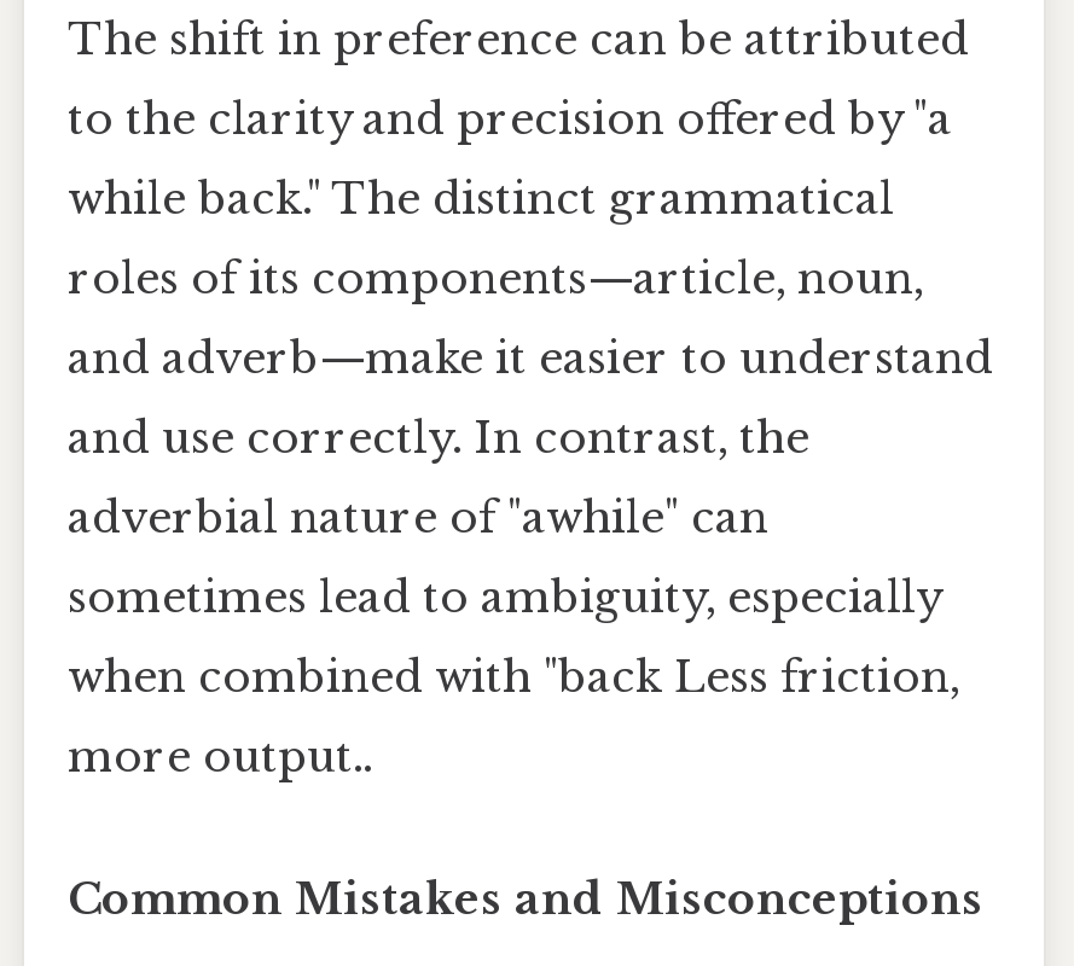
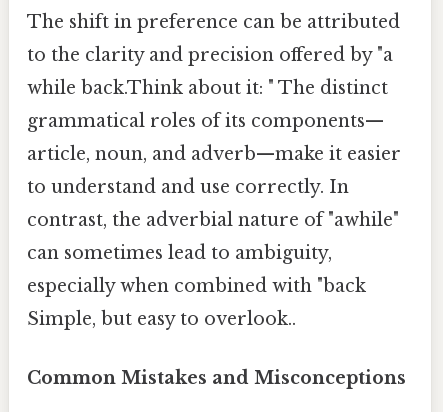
- while back." The distinct grammatical
+ while back.Think about it: " The distinct

- roles of its components—article, noun,
+ grammatical roles of its components—

- and adverb—make it easier to understand
+ article, noun, and adverb—make it easier

- and use correctly. In contrast, the
+ to understand and use correctly. In

- adverbial nature of "awhile" can
+ contrast, the adverbial nature of "awhile"

- sometimes lead to ambiguity, especially
+ can sometimes lead to ambiguity,

- when combined with "back Less friction,
+ especially when combined with "back

- more output..
+ Simple, but easy to overlook..
